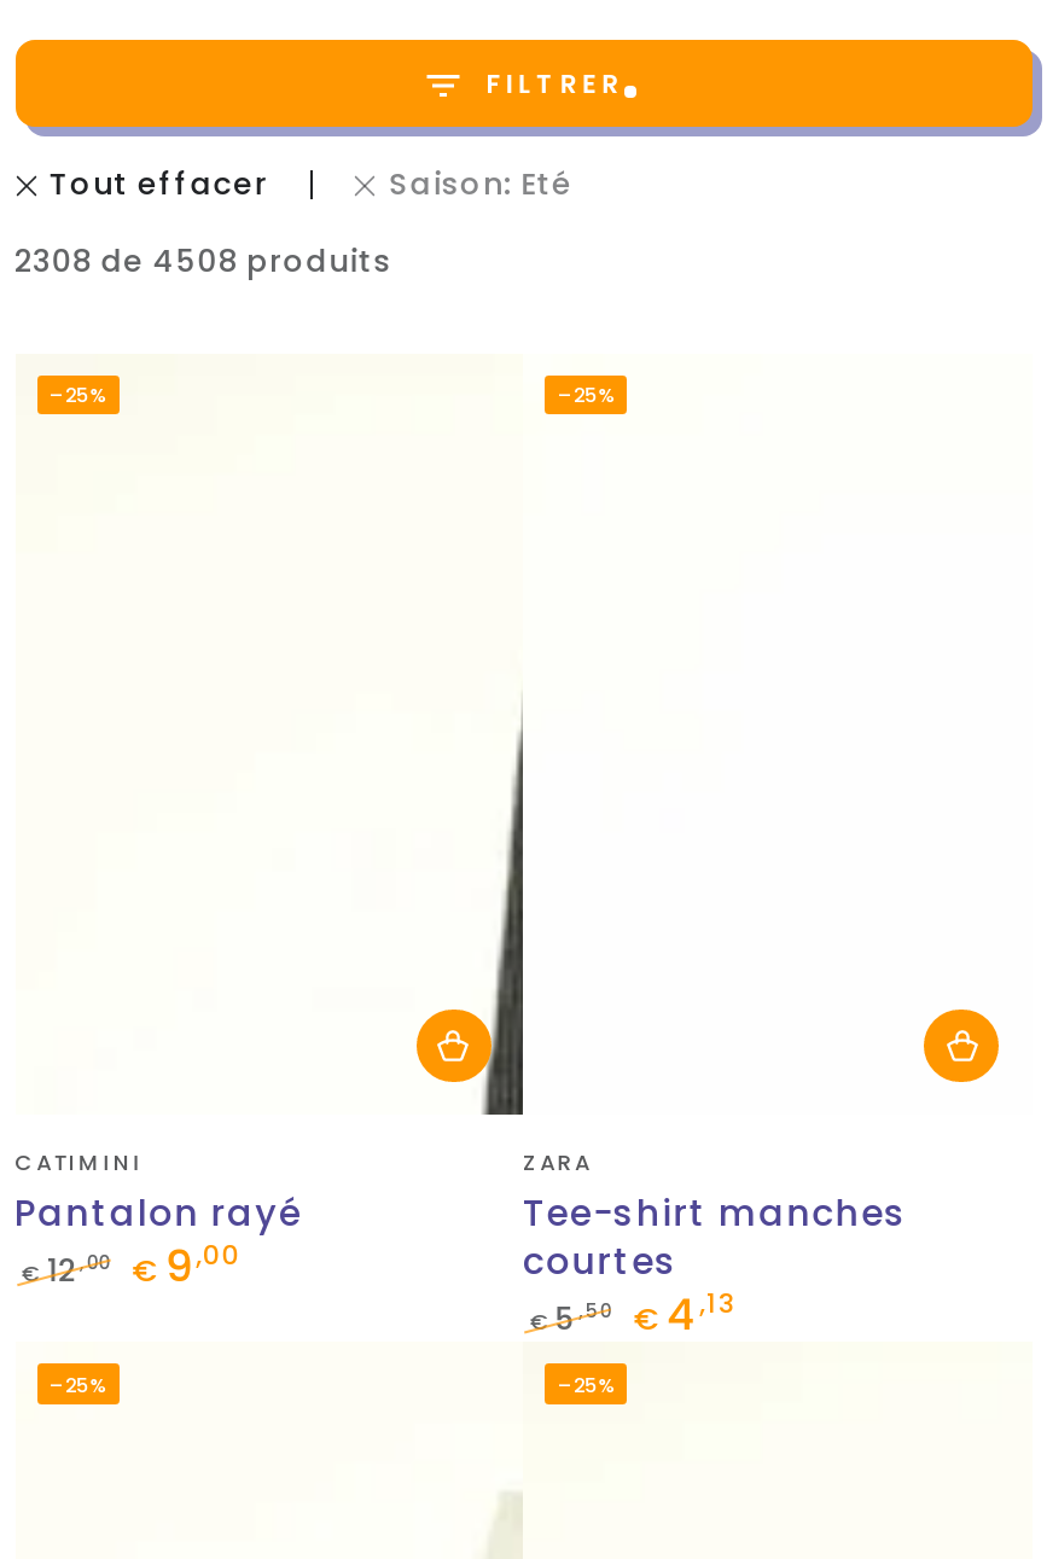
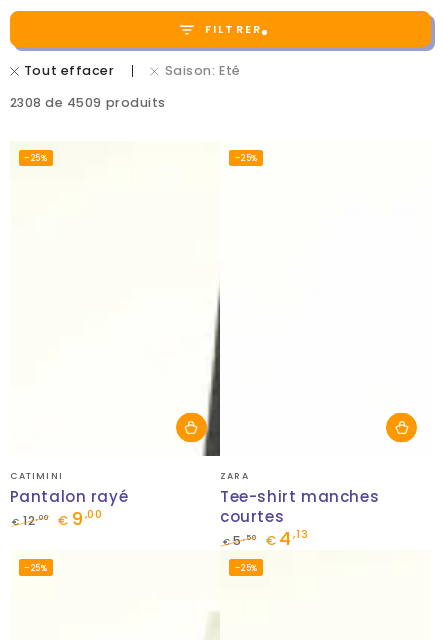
- 2308 de 4508 produits
+ 2308 de 4509 produits
